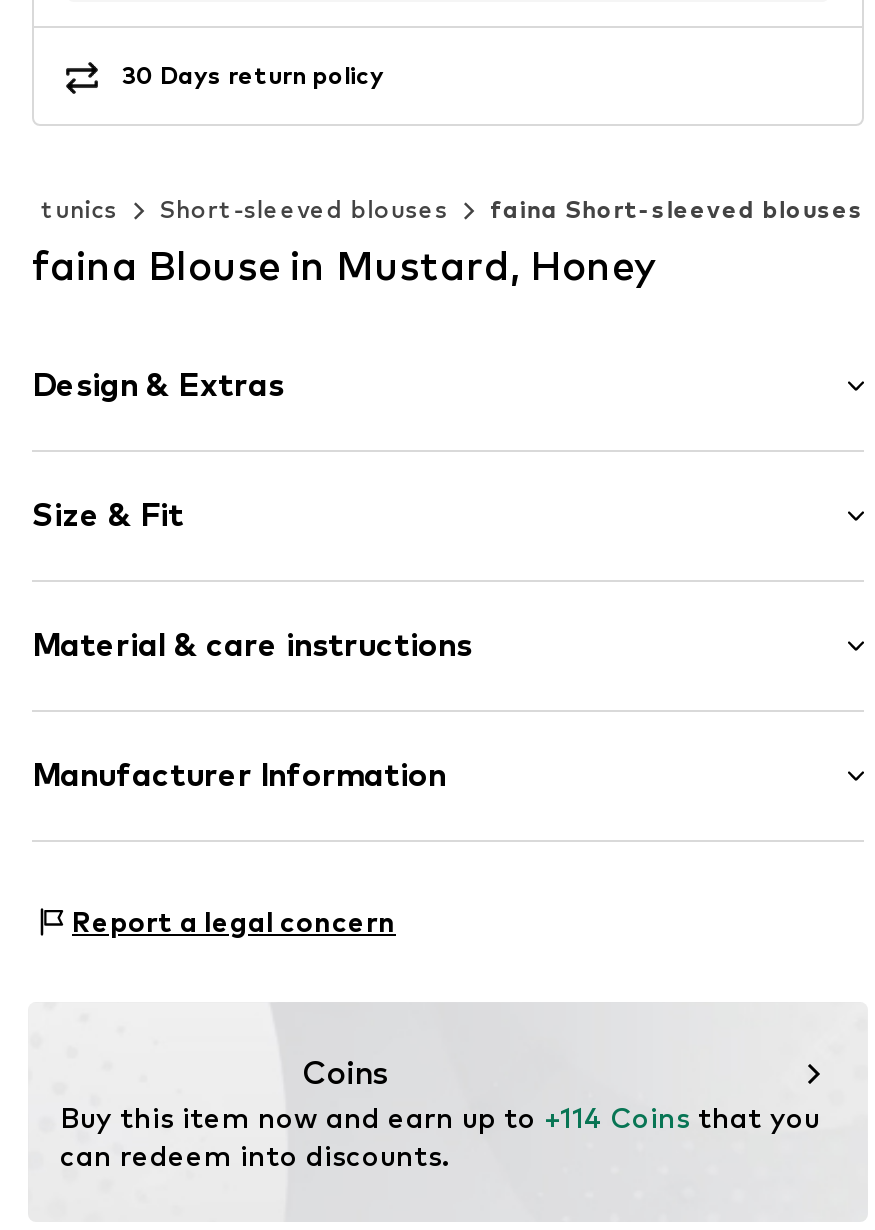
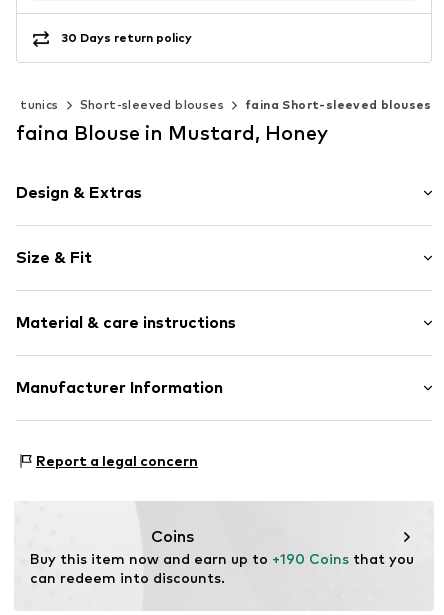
- Buy this item now and earn up to +114 Coins that you
+ Buy this item now and earn up to +190 Coins that you
